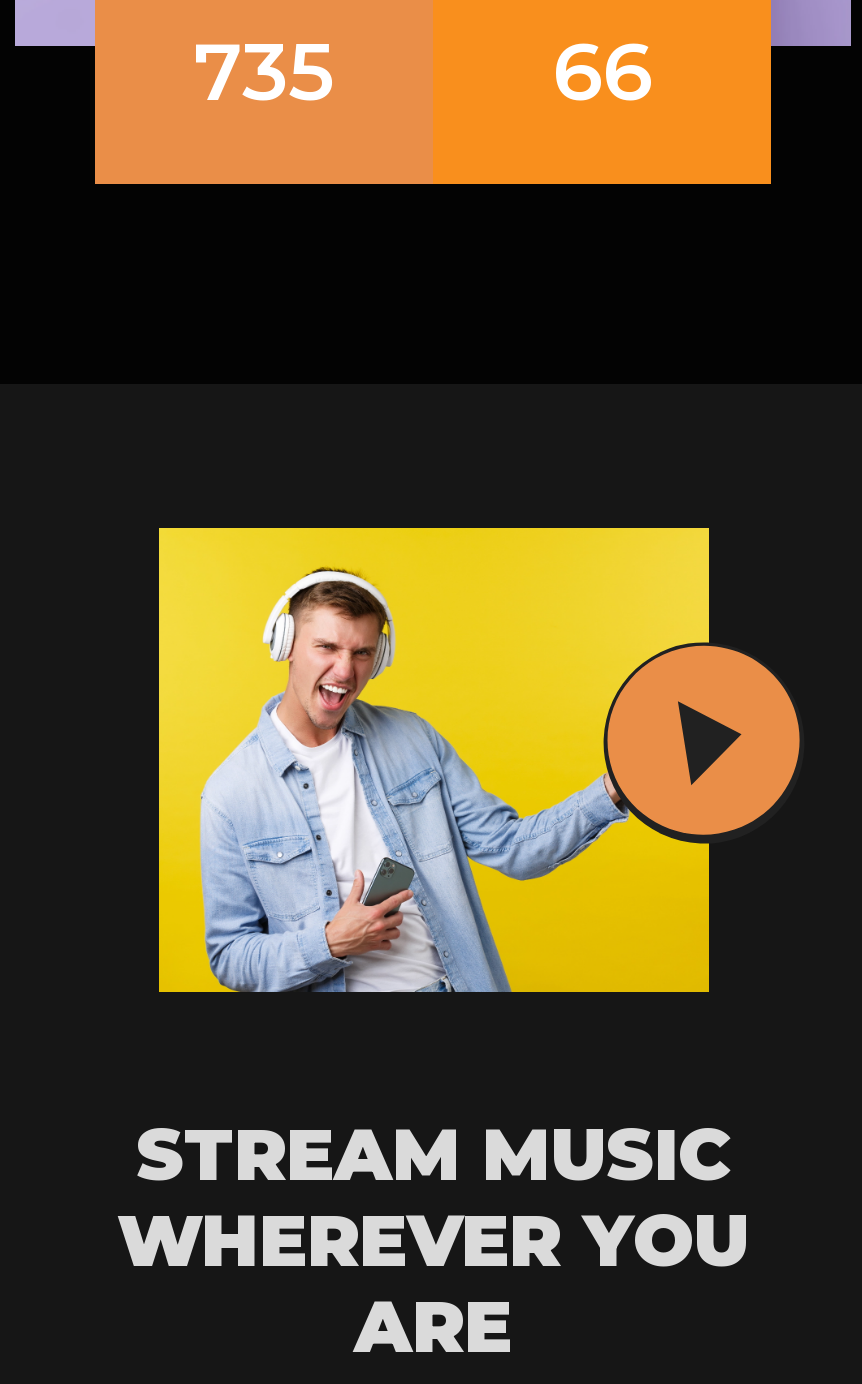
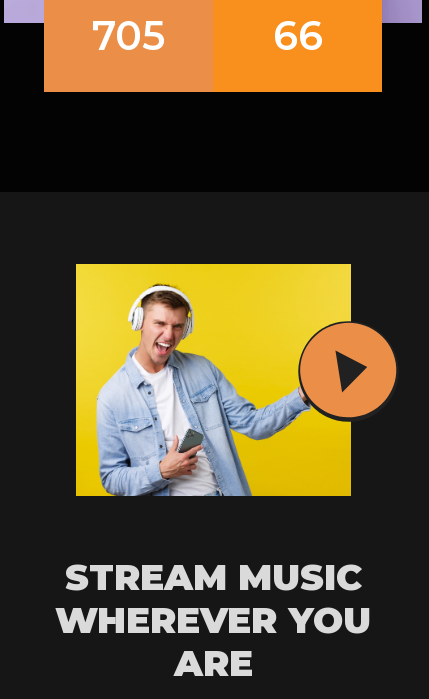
- 735
+ 705
